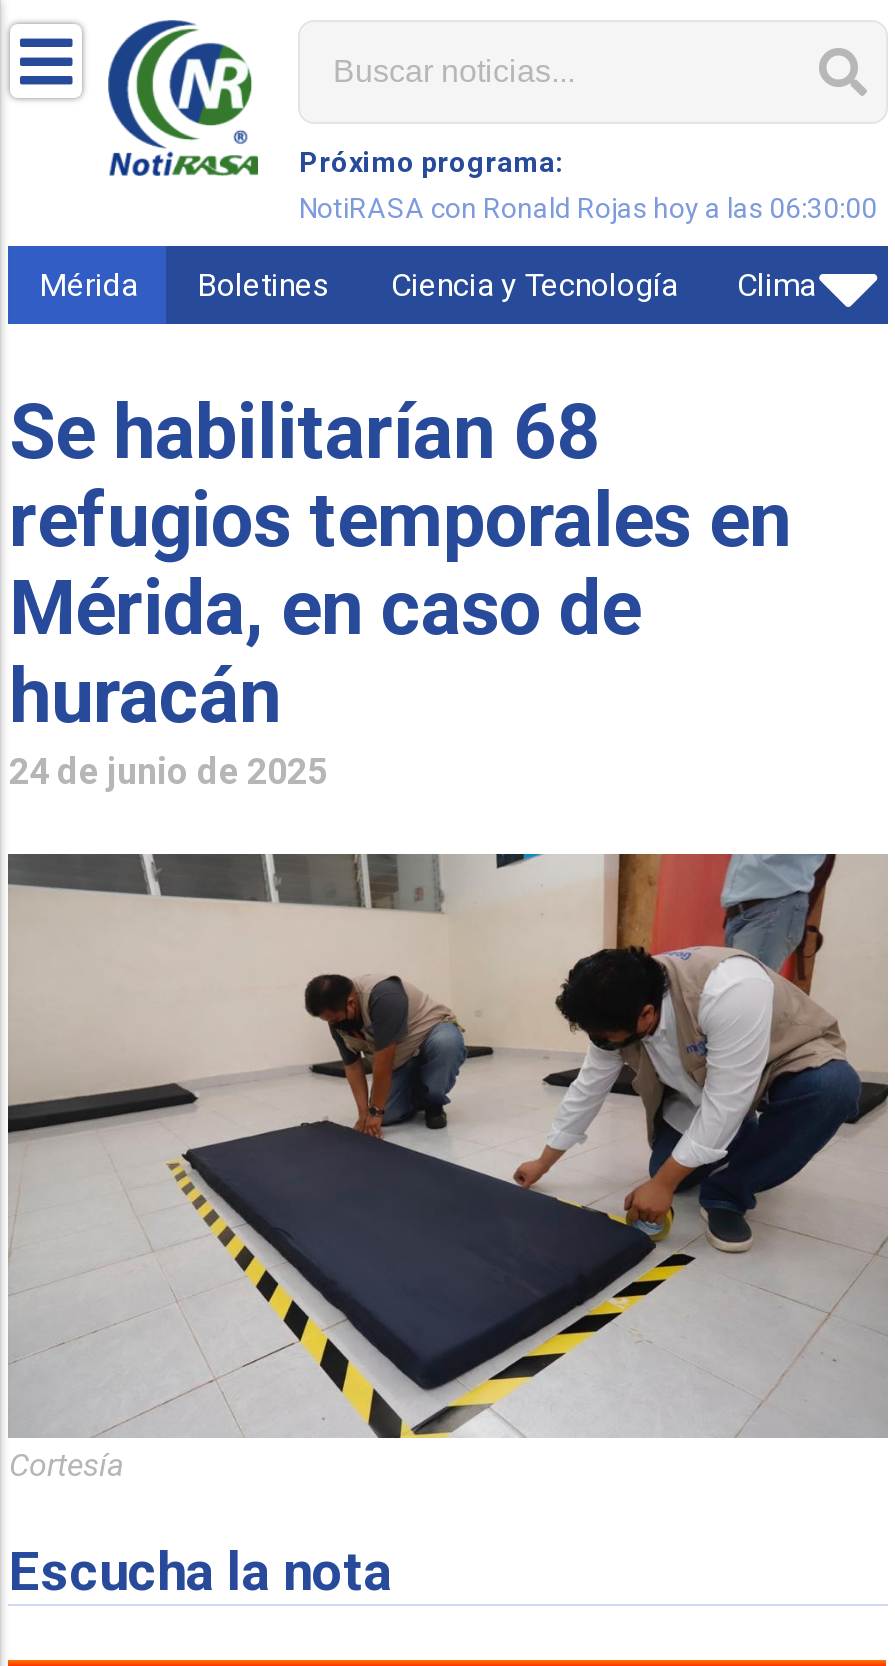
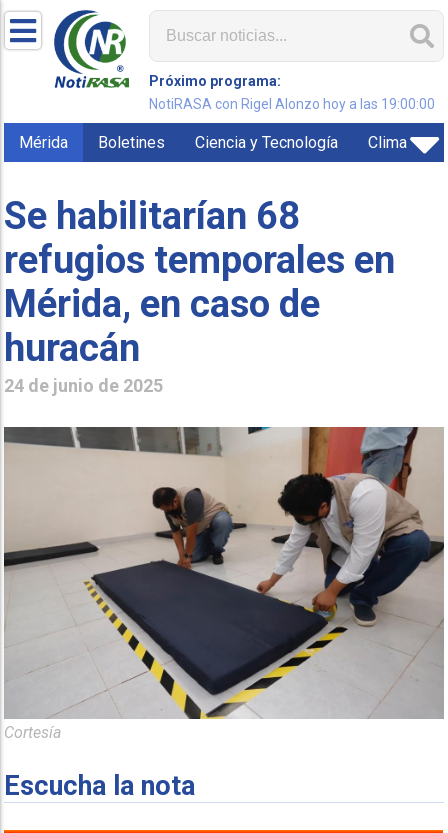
- NotiRASA con Ronald Rojas hoy a las 06:30:00
+ NotiRASA con Rigel Alonzo hoy a las 19:00:00
